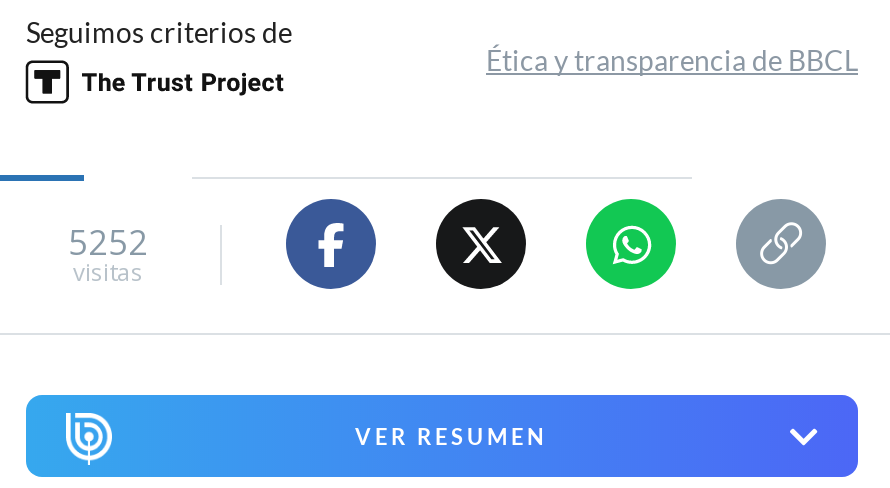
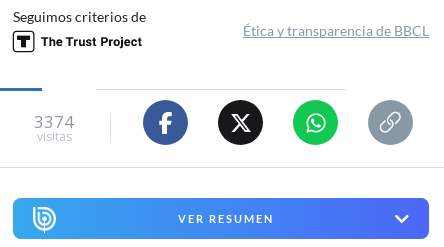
- 5252
+ 3374
